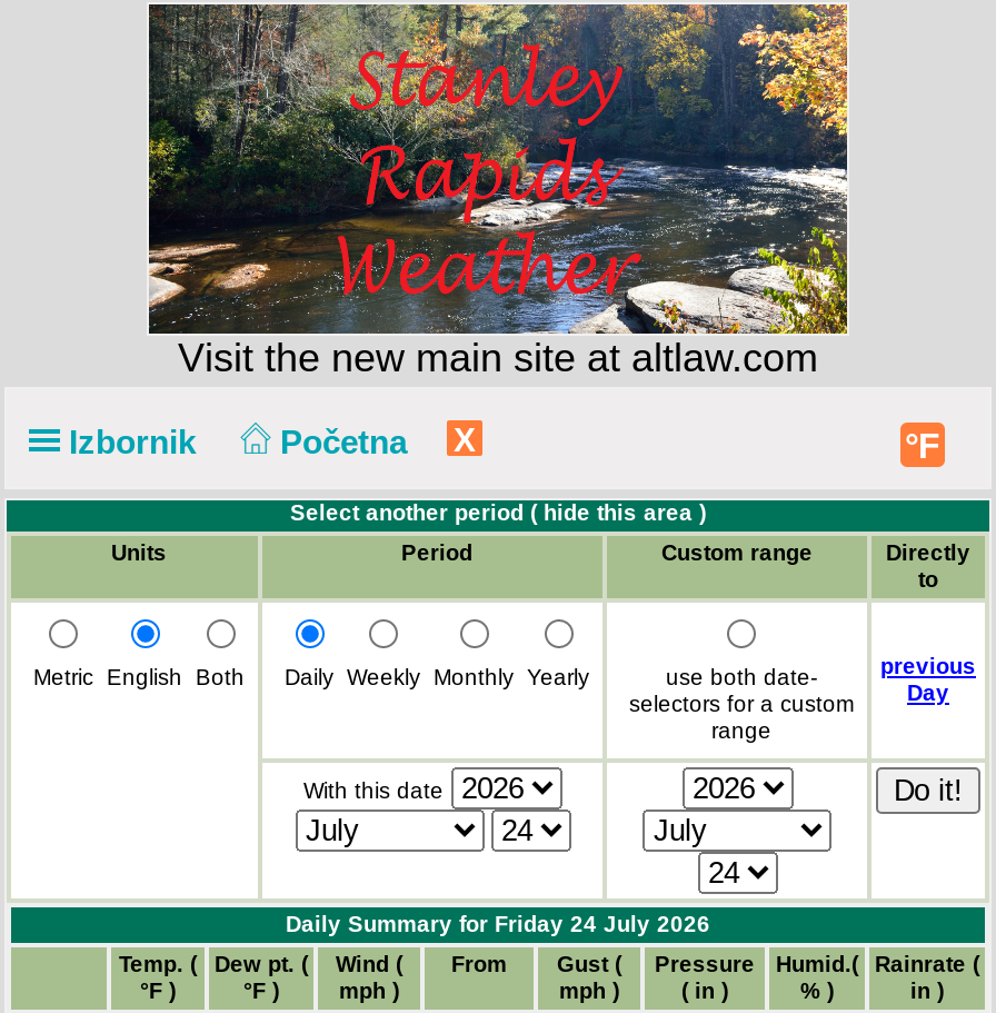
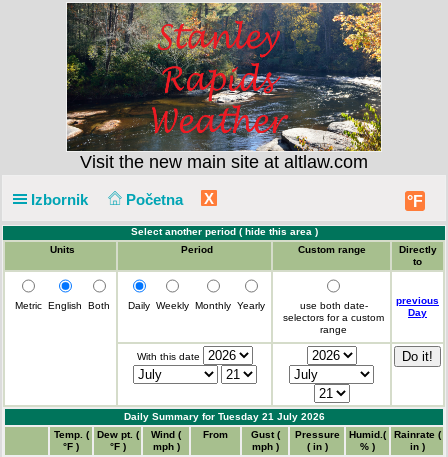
- Daily Summary for Friday 24 July 2026
+ Daily Summary for Tuesday 21 July 2026
